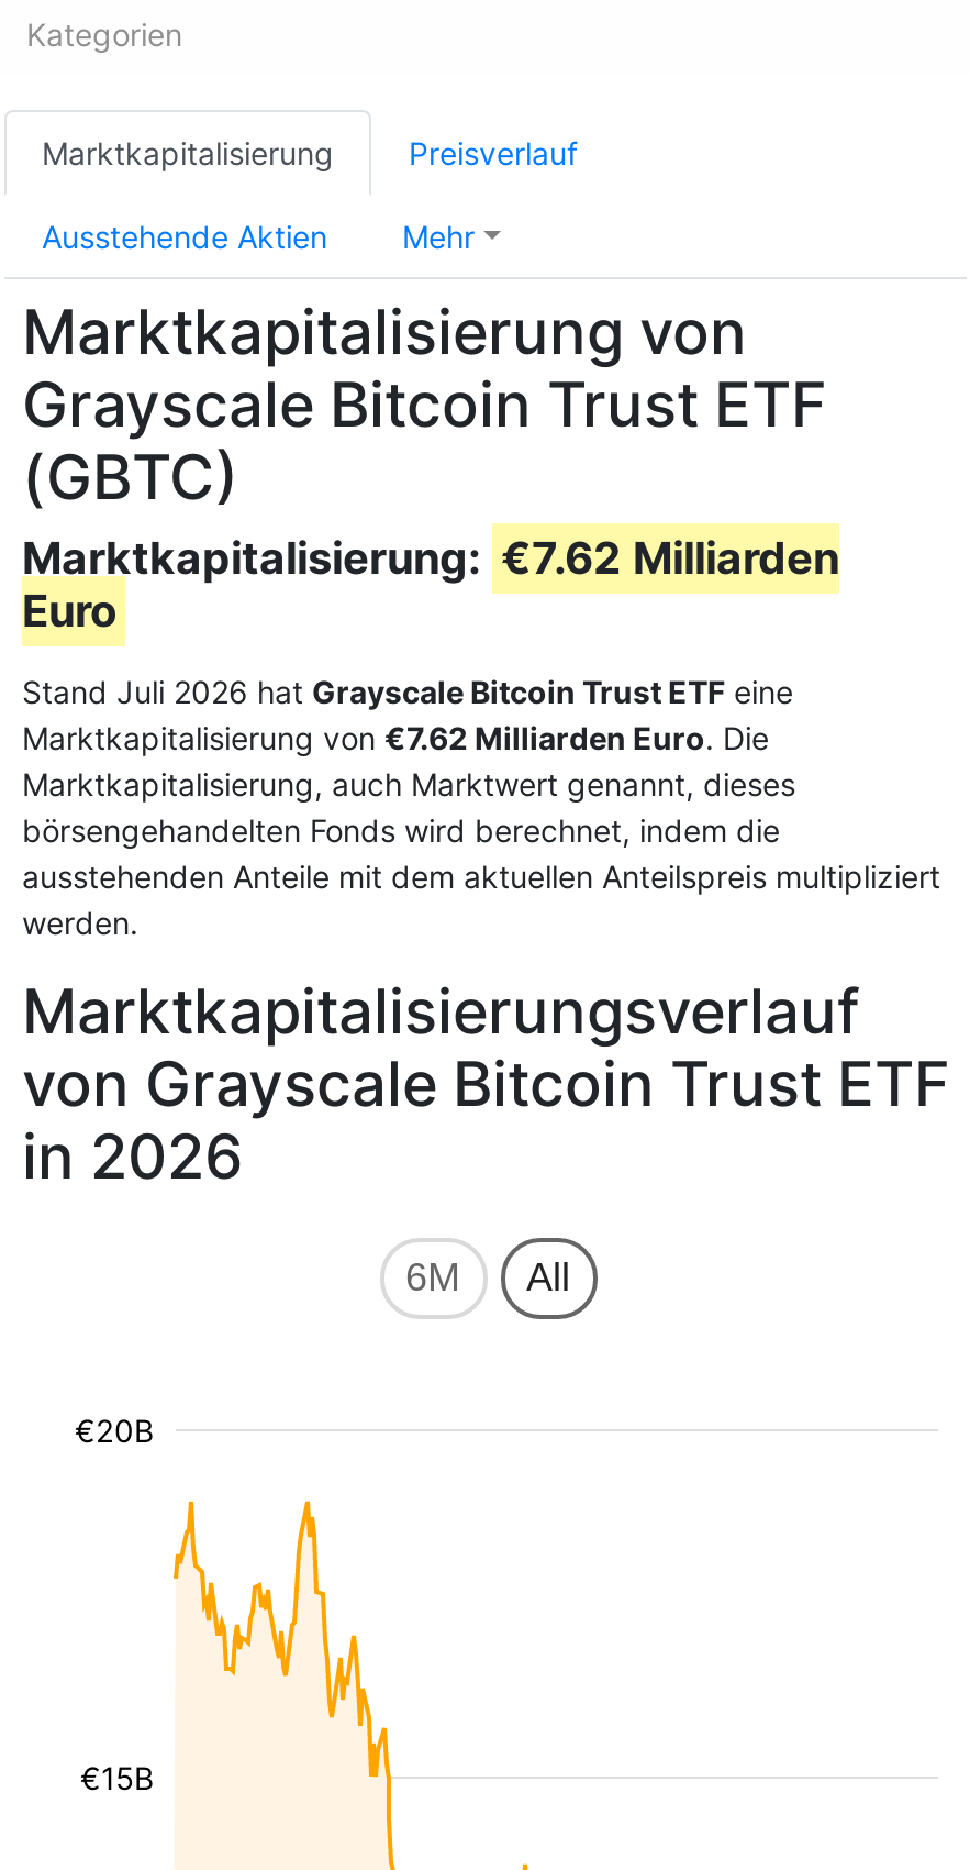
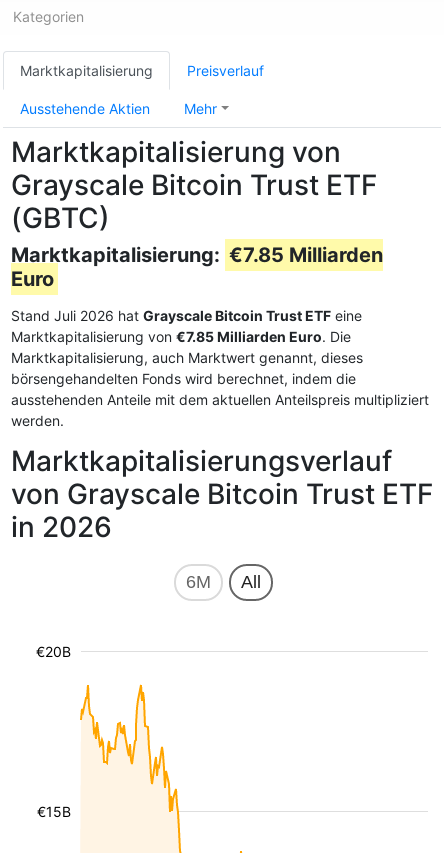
- Marktkapitalisierung: €7.62 Milliarden
+ Marktkapitalisierung: €7.85 Milliarden

- Marktkapitalisierung von €7.62 Milliarden Euro. Die
+ Marktkapitalisierung von €7.85 Milliarden Euro. Die
